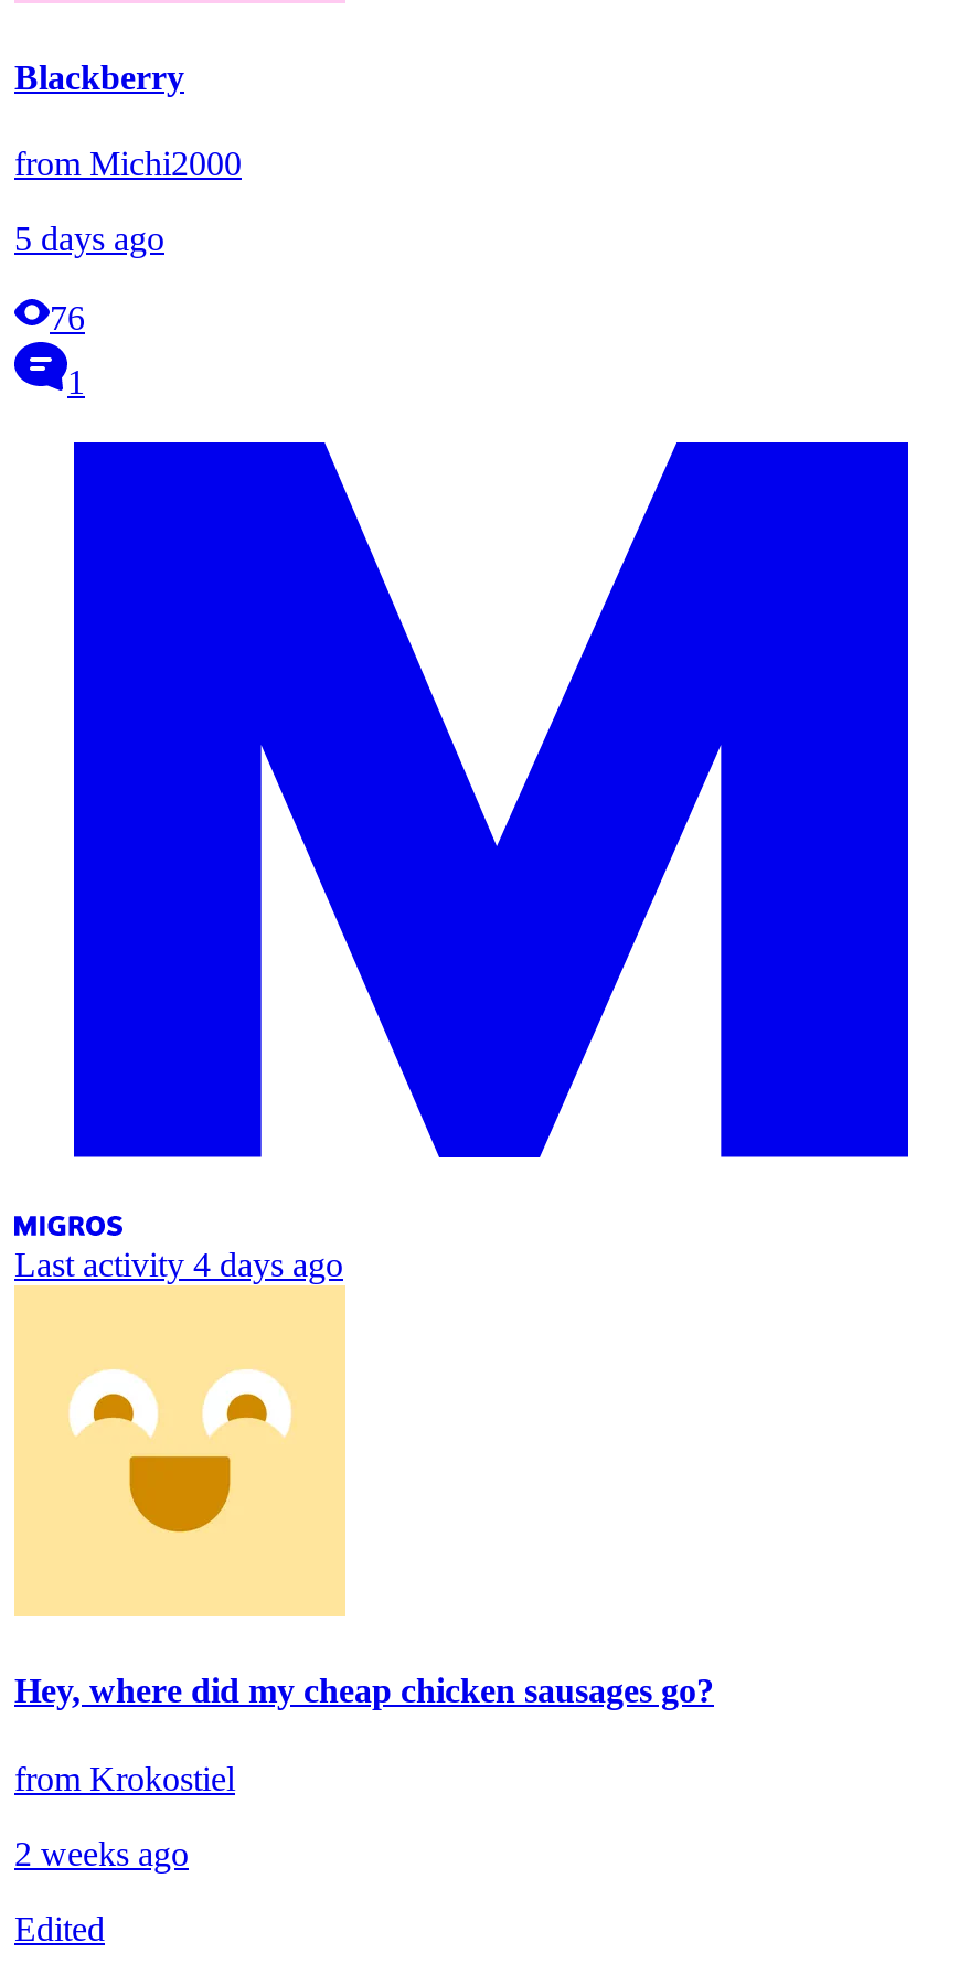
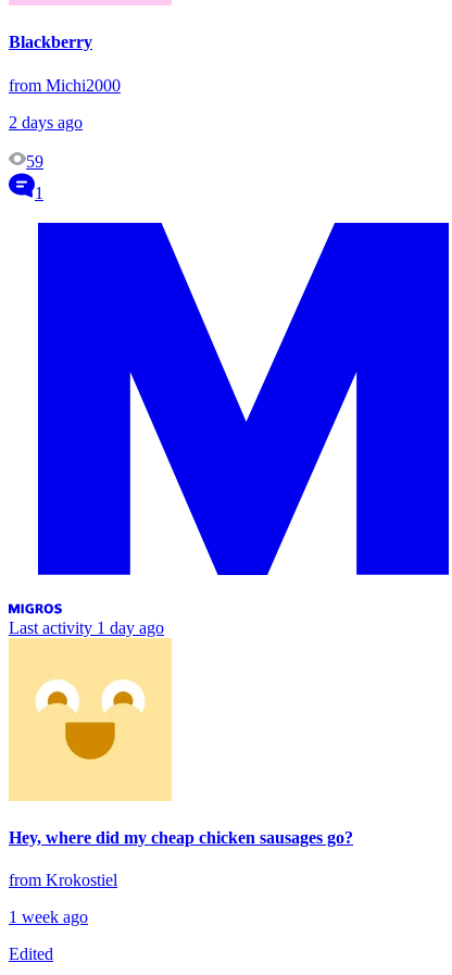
- 5 days ago
+ 2 days ago

- 76
+ 59

- Last activity 4 days ago
+ Last activity 1 day ago

- 2 weeks ago
+ 1 week ago
